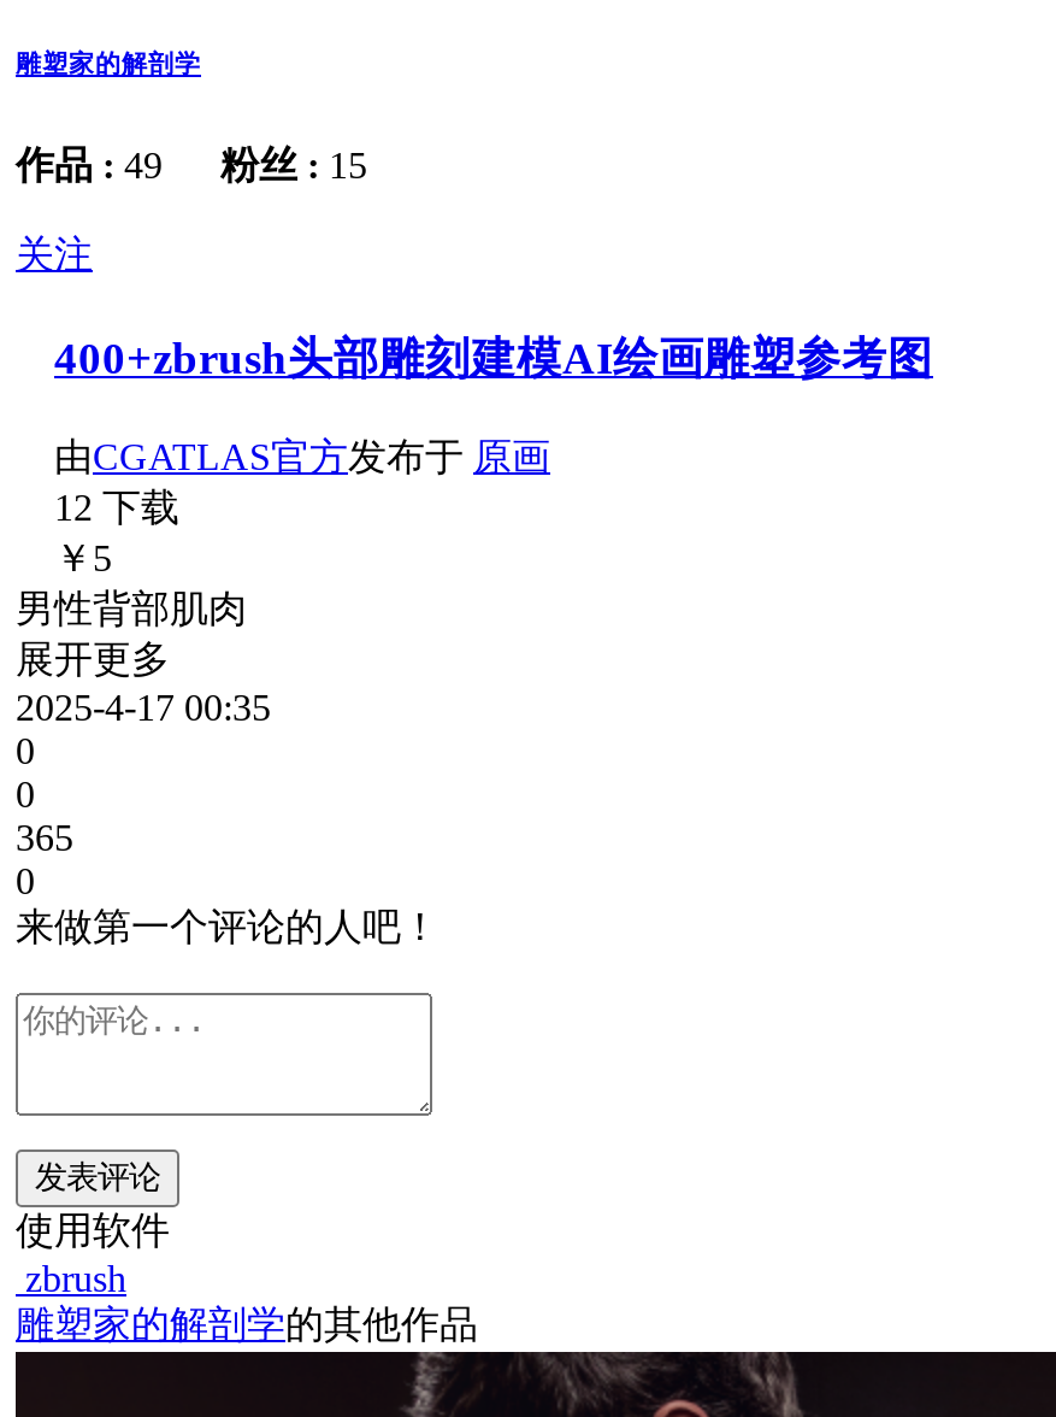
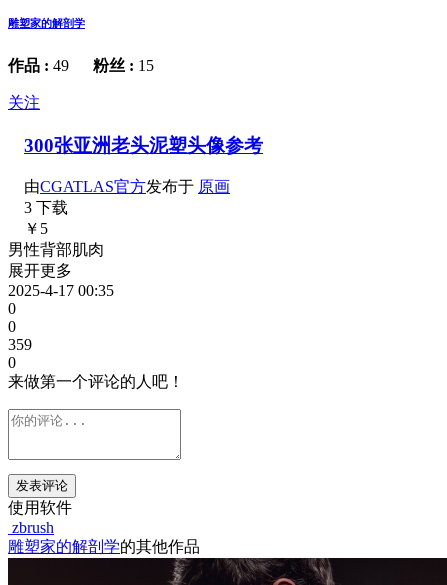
- 400+zbrush头部雕刻建模AI绘画雕塑参考图
+ 300张亚洲老头泥塑头像参考

- 12 下载
+ 3 下载

- 365
+ 359
